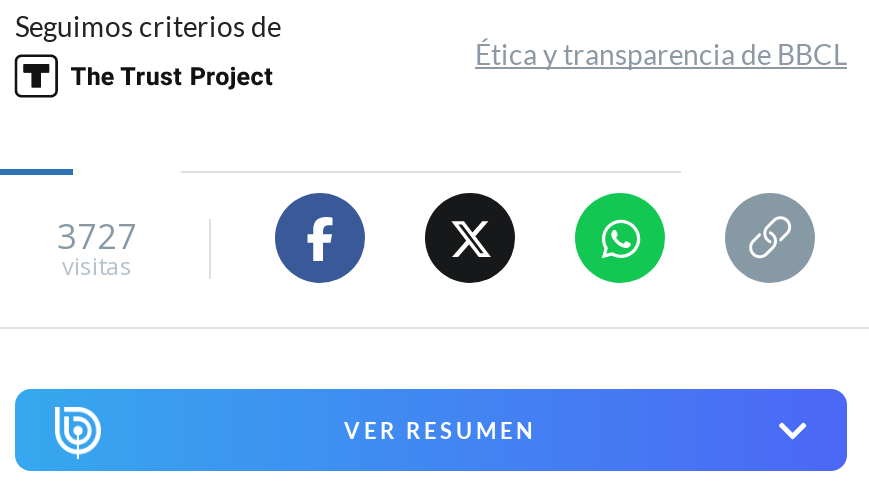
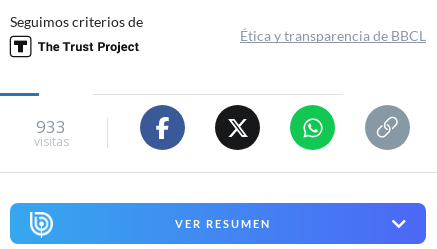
- 3727
+ 933
